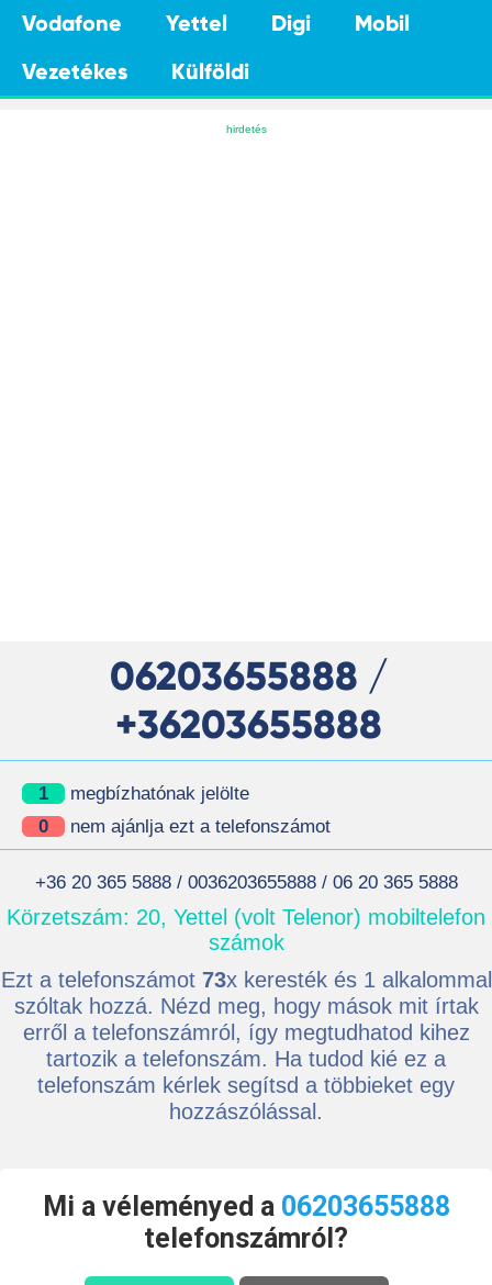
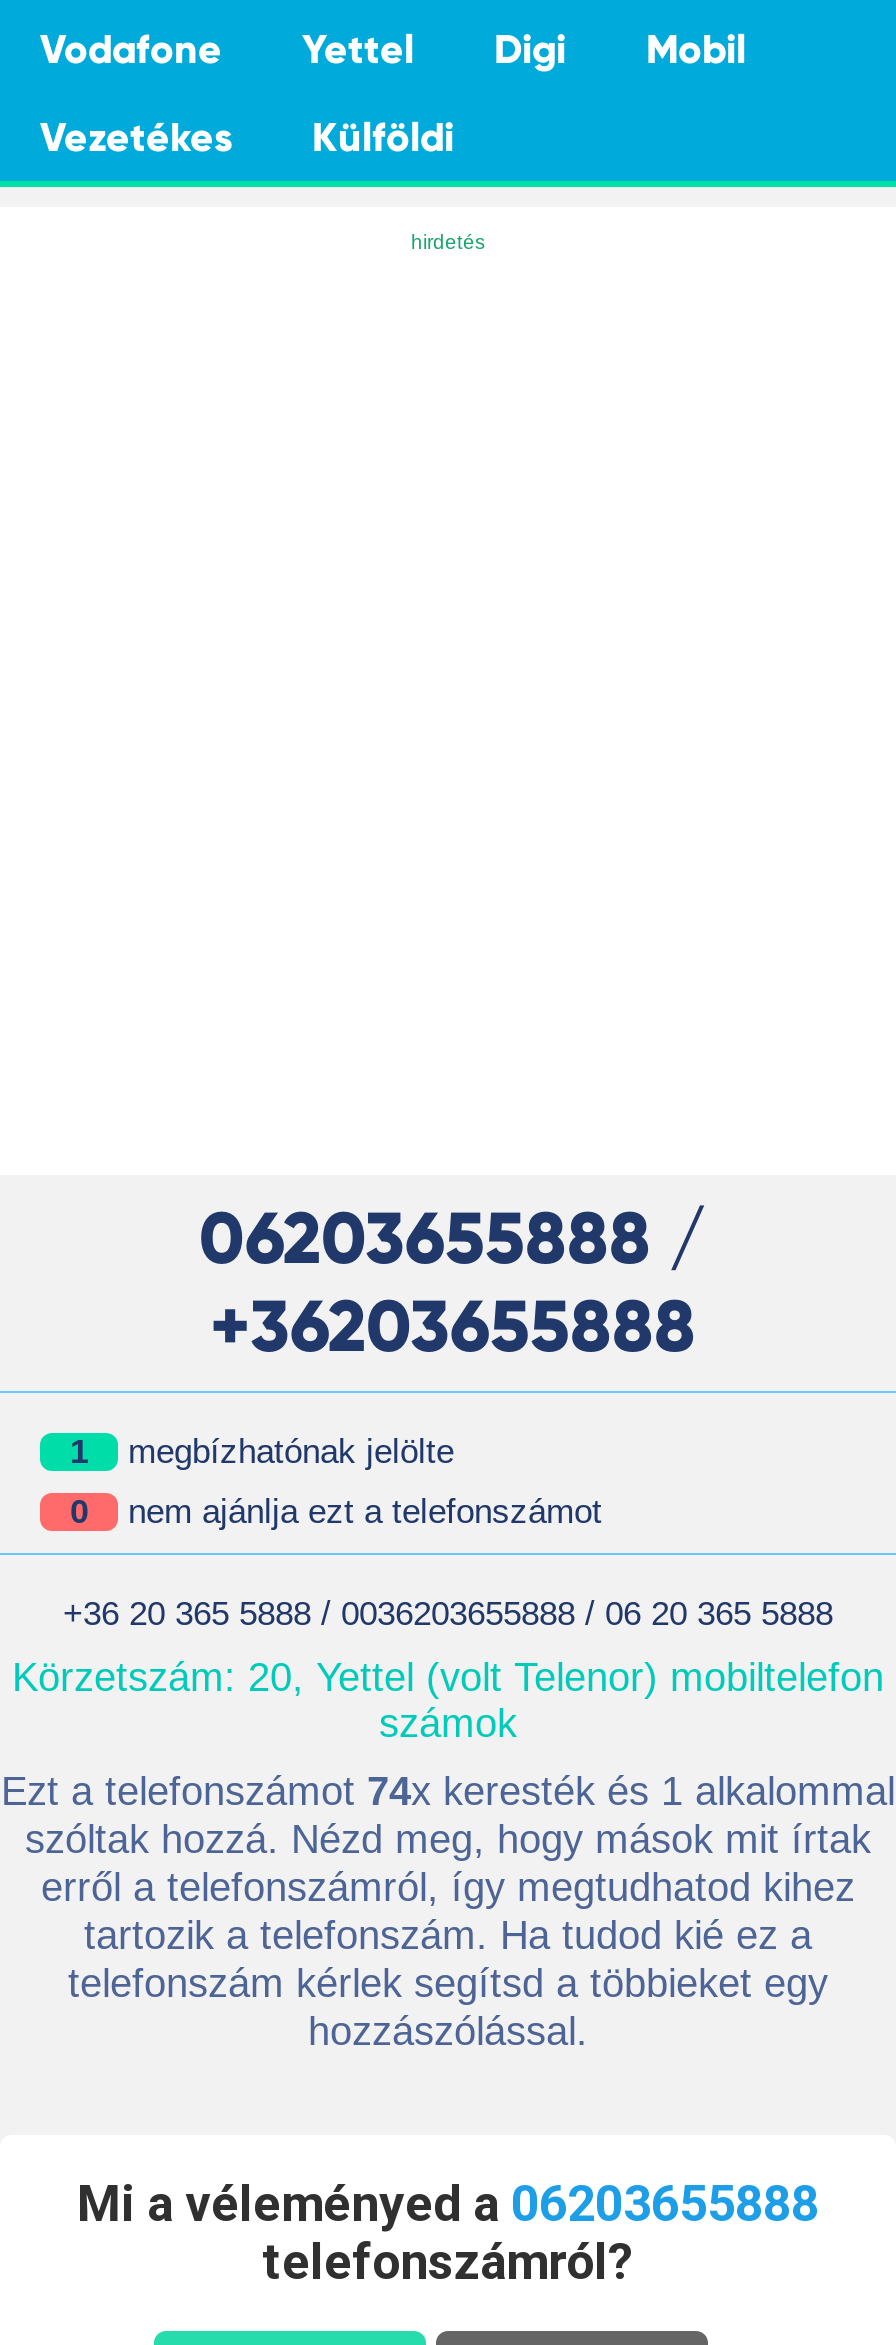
- Ezt a telefonszámot 73x keresték és 1 alkalommal
+ Ezt a telefonszámot 74x keresték és 1 alkalommal
